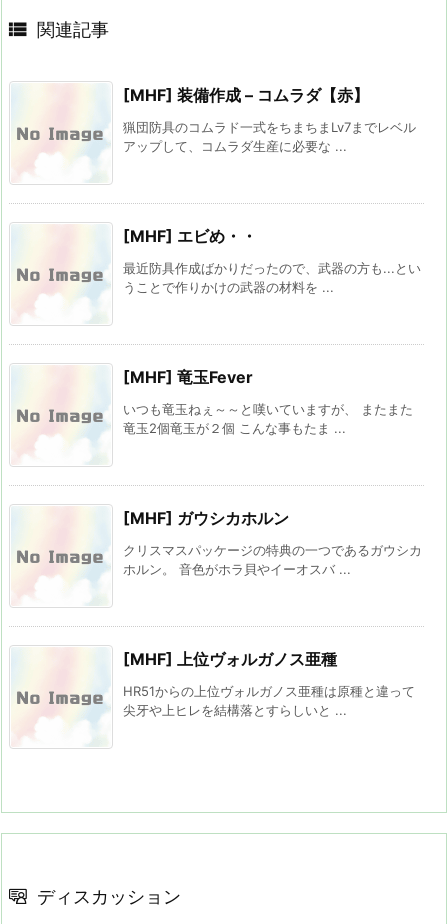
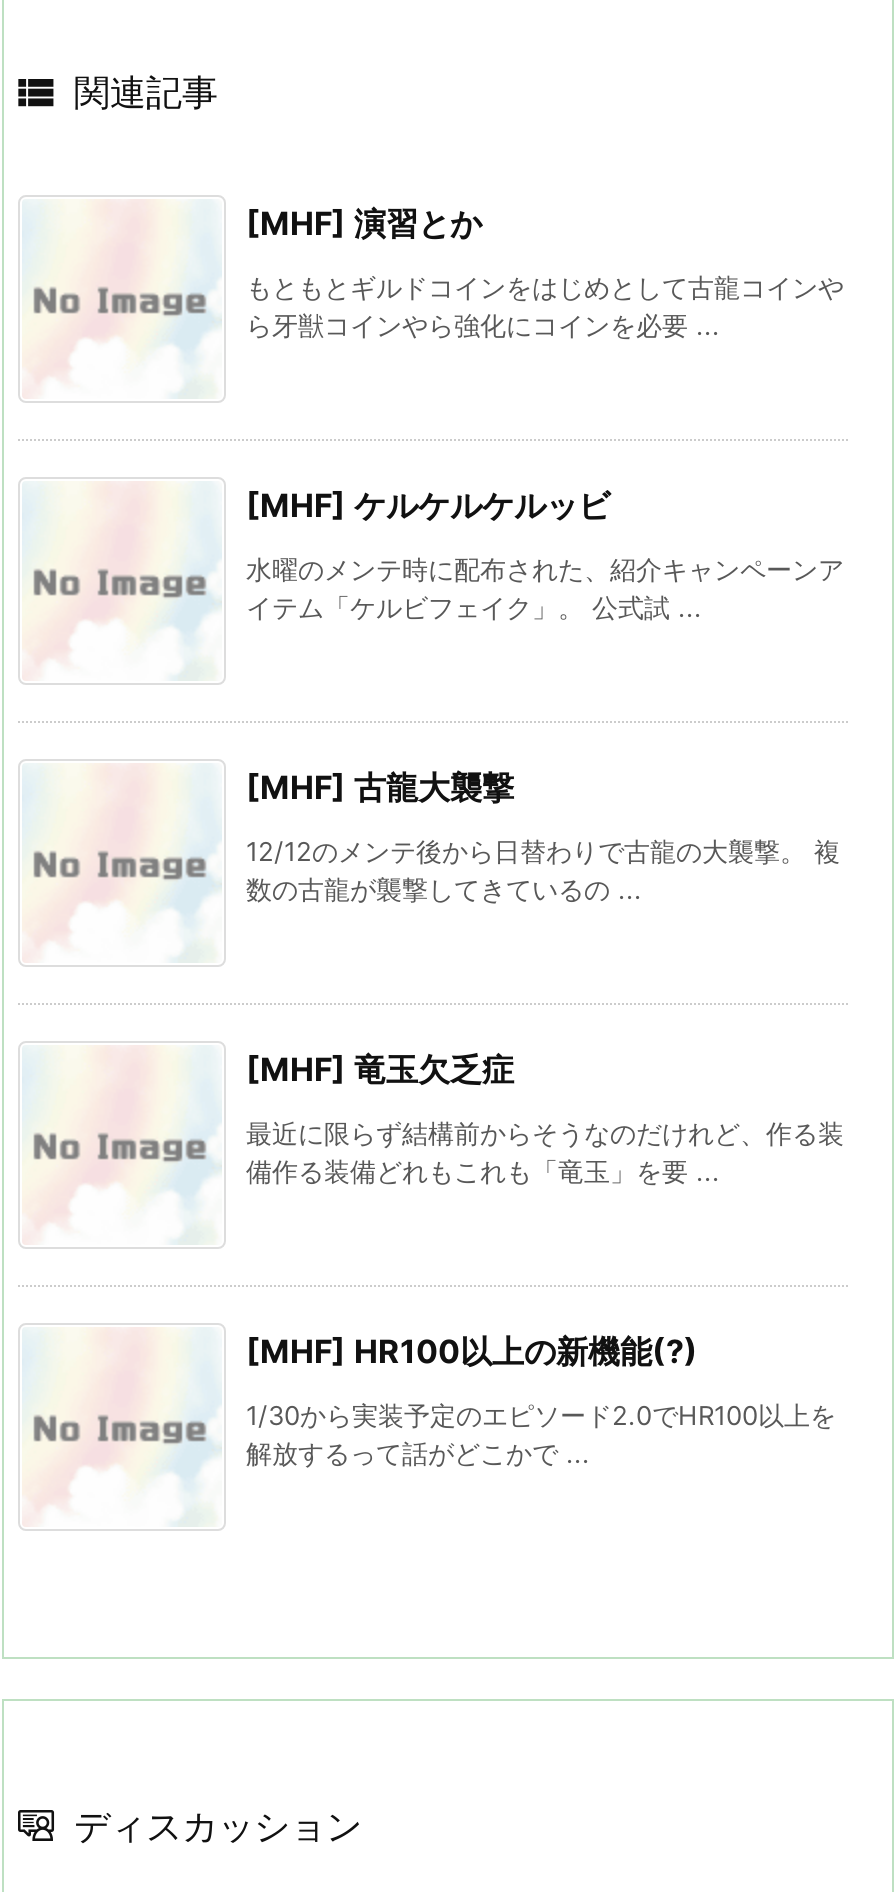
- [MHF] 装備作成 – コムラダ【赤】
+ [MHF] 演習とか

- 猟団防具のコムラド一式をちまちまLv7までレベル
- アップして、コムラダ生産に必要な ...
+ もともとギルドコインをはじめとして古龍コインや
+ ら牙獣コインやら強化にコインを必要 ...

- [MHF] エビめ・・
+ [MHF] ケルケルケルッビ

- 最近防具作成ばかりだったので、武器の方も...とい
- うことで作りかけの武器の材料を ...
+ 水曜のメンテ時に配布された、紹介キャンペーンア
+ イテム「ケルビフェイク」。 公式試 ...

- [MHF] 竜玉Fever
+ [MHF] 古龍大襲撃

- いつも竜玉ねぇ～～と嘆いていますが、 またまた
- 竜玉2個竜玉が２個 こんな事もたま ...
+ 12/12のメンテ後から日替わりで古龍の大襲撃。 複
+ 数の古龍が襲撃してきているの ...

- [MHF] ガウシカホルン
+ [MHF] 竜玉欠乏症

- クリスマスパッケージの特典の一つであるガウシカ
- ホルン。 音色がホラ貝やイーオスバ ...
+ 最近に限らず結構前からそうなのだけれど、作る装
+ 備作る装備どれもこれも「竜玉」を要 ...

- [MHF] 上位ヴォルガノス亜種
+ [MHF] HR100以上の新機能(?)

- HR51からの上位ヴォルガノス亜種は原種と違って
- 尖牙や上ヒレを結構落とすらしいと ...
+ 1/30から実装予定のエピソード2.0でHR100以上を
+ 解放するって話がどこかで ...
